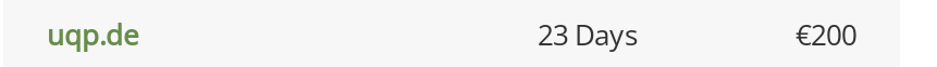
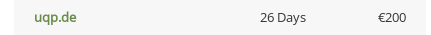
- 23 Days
+ 26 Days
